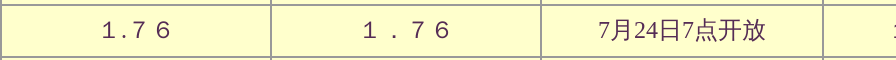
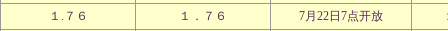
- 7月24日7点开放
+ 7月22日7点开放
